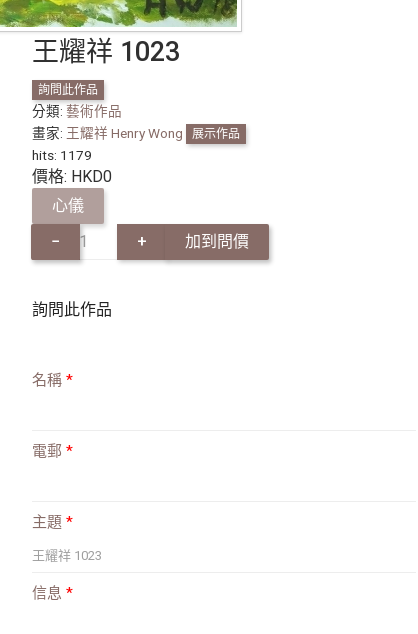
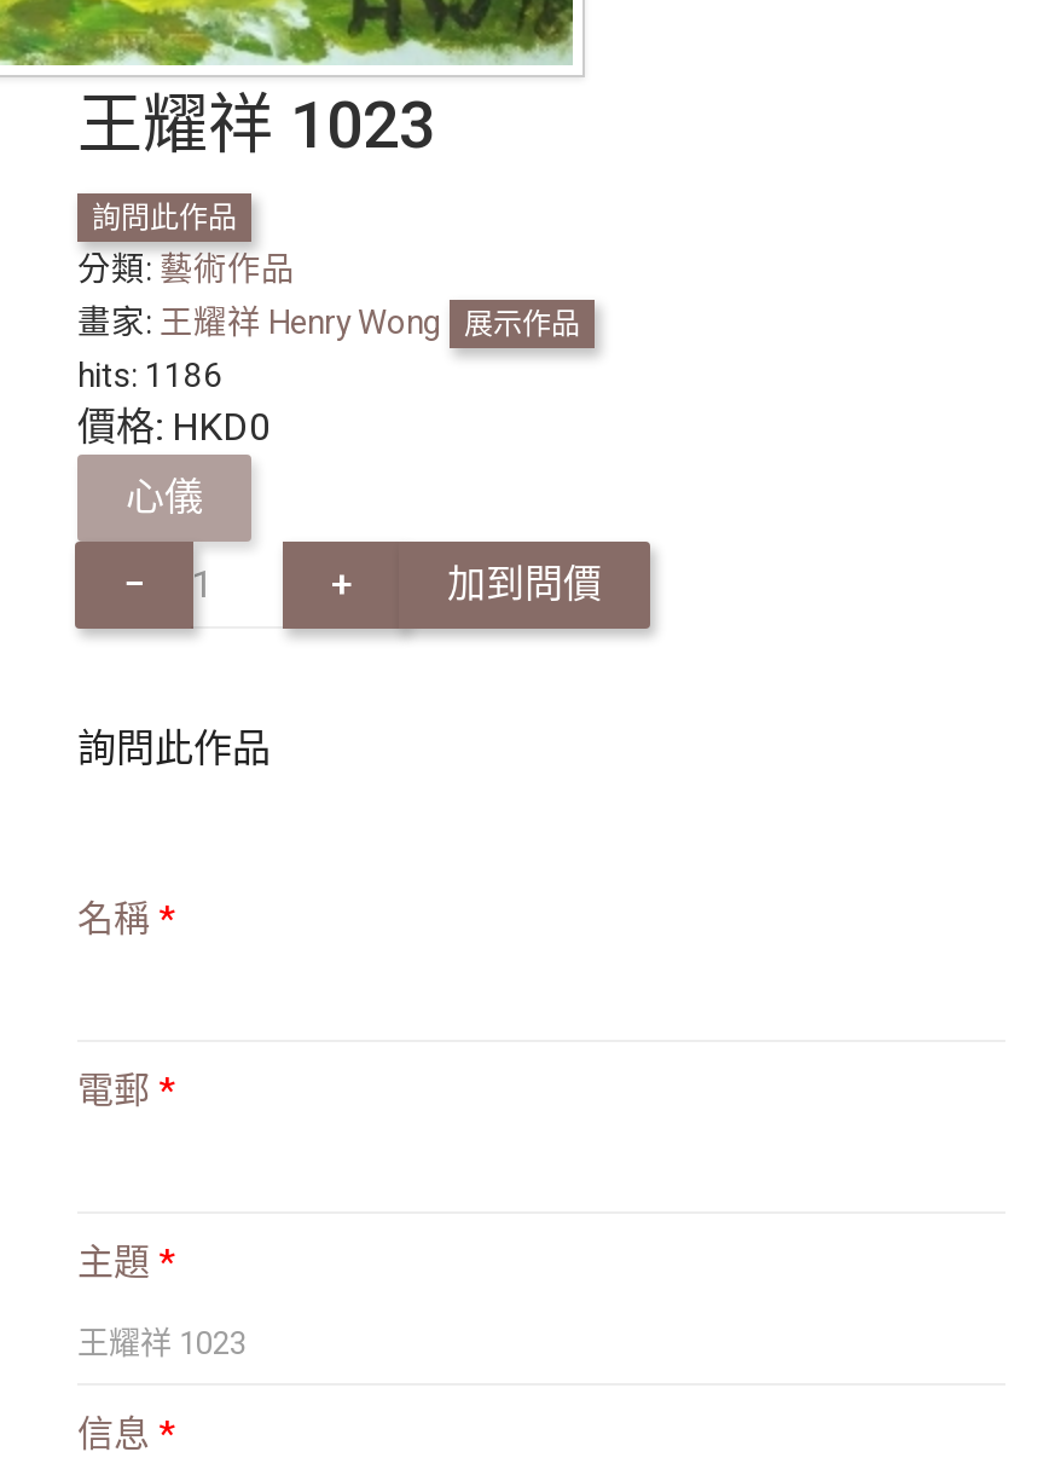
- hits: 1179
+ hits: 1186
